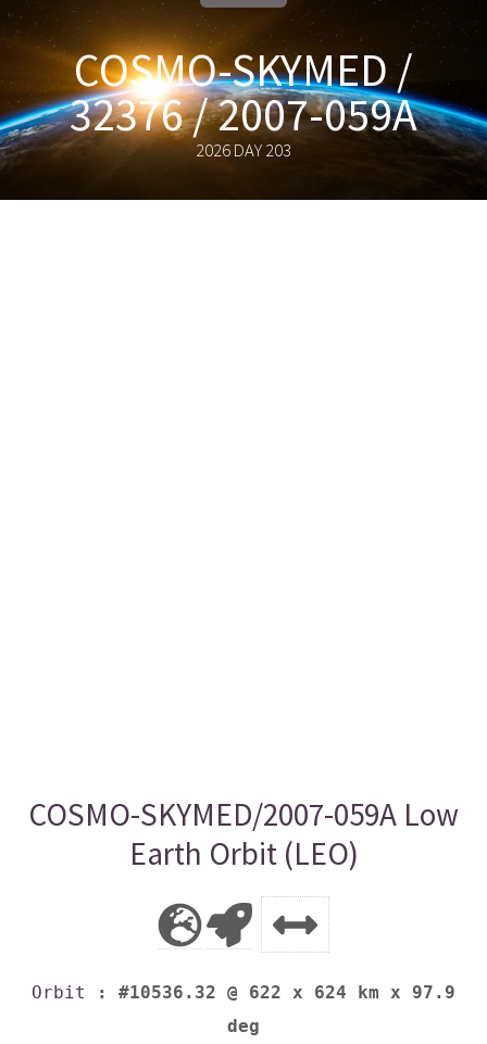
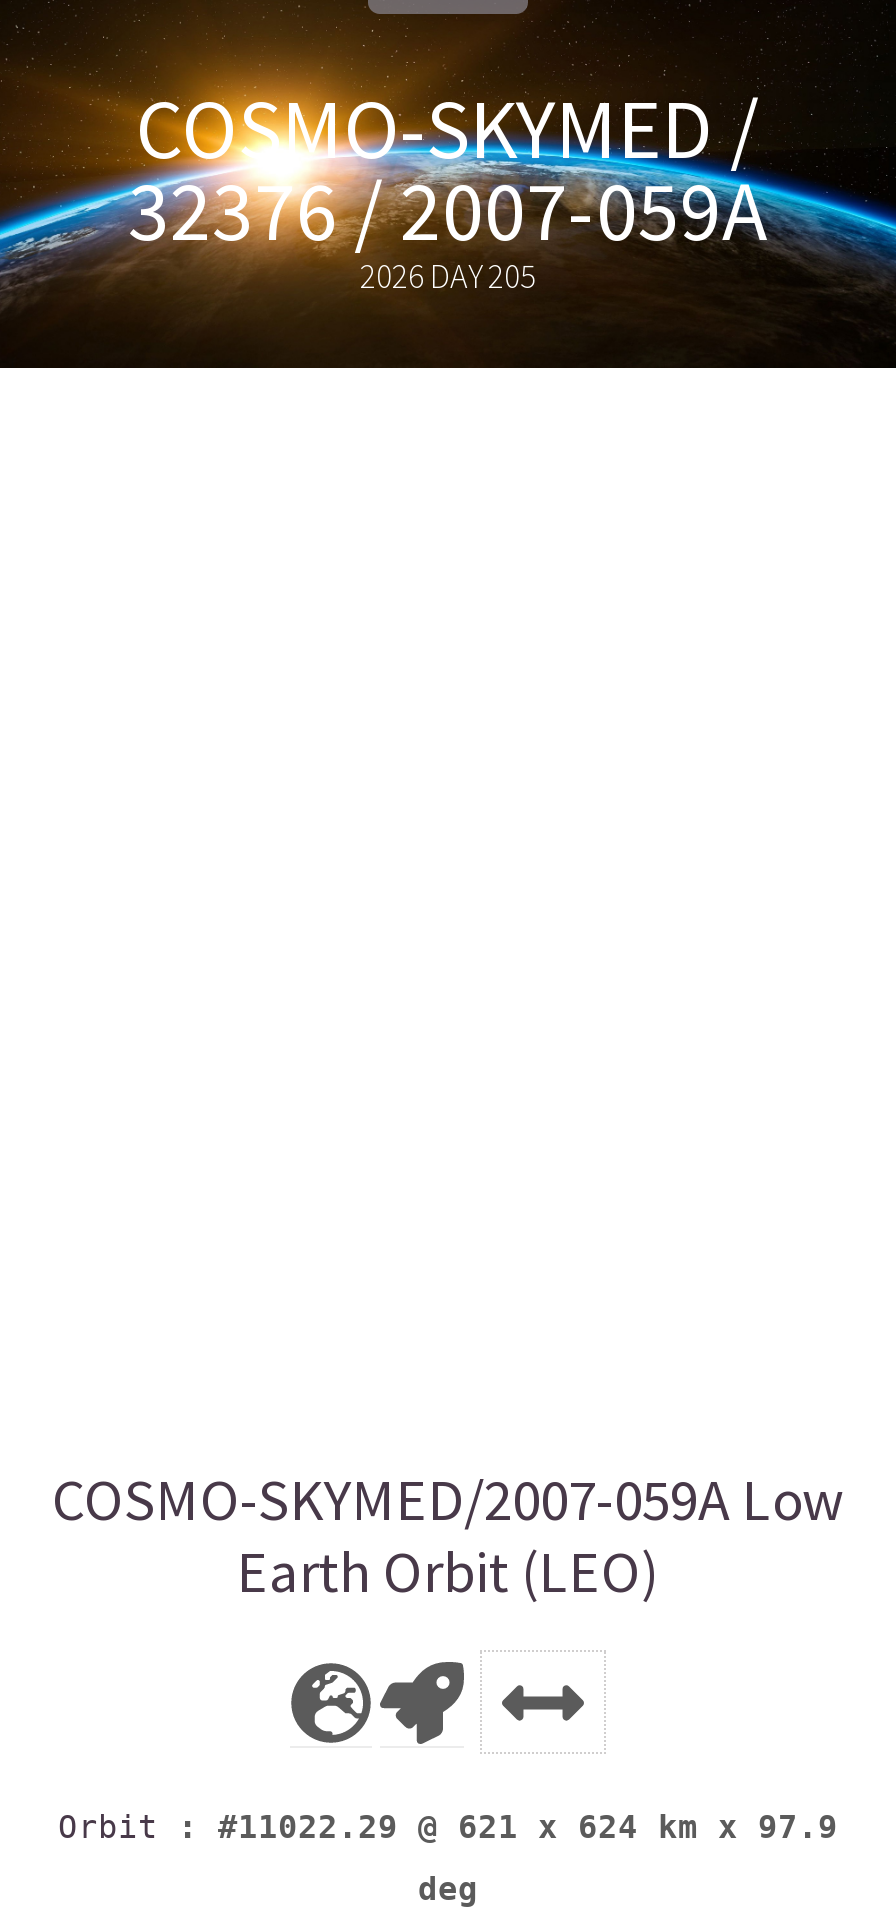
- 2026 DAY 203
+ 2026 DAY 205

- Orbit: #10536.32 @ 622 x 624 km x 97.9
+ Orbit: #11022.29 @ 621 x 624 km x 97.9
